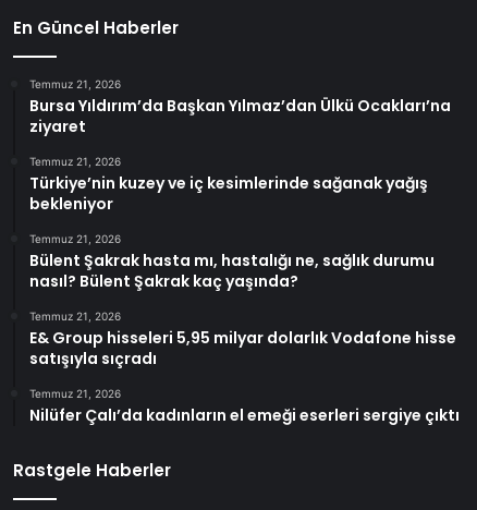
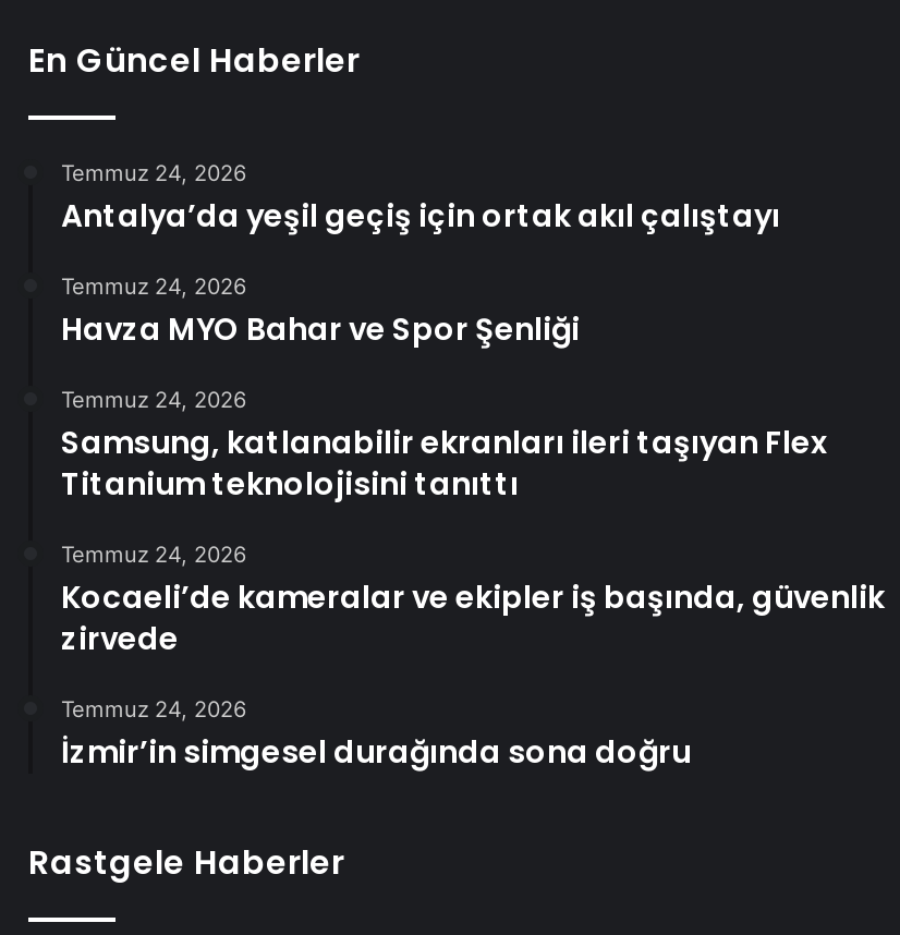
- Temmuz 21, 2026
- Bursa Yıldırım’da Başkan Yılmaz’dan Ülkü Ocakları’na
- ziyaret
+ Temmuz 24, 2026
+ Antalya’da yeşil geçiş için ortak akıl çalıştayı

- Temmuz 21, 2026
- Türkiye’nin kuzey ve iç kesimlerinde sağanak yağış
- bekleniyor
+ Temmuz 24, 2026
+ Havza MYO Bahar ve Spor Şenliği

- Temmuz 21, 2026
- Bülent Şakrak hasta mı, hastalığı ne, sağlık durumu
- nasıl? Bülent Şakrak kaç yaşında?
+ Temmuz 24, 2026
+ Samsung, katlanabilir ekranları ileri taşıyan Flex
+ Titanium teknolojisini tanıttı

- Temmuz 21, 2026
- E& Group hisseleri 5,95 milyar dolarlık Vodafone hisse
- satışıyla sıçradı
+ Temmuz 24, 2026
+ Kocaeli’de kameralar ve ekipler iş başında, güvenlik
+ zirvede

- Temmuz 21, 2026
- Nilüfer Çalı’da kadınların el emeği eserleri sergiye çıktı
+ Temmuz 24, 2026
+ İzmir’in simgesel durağında sona doğru
